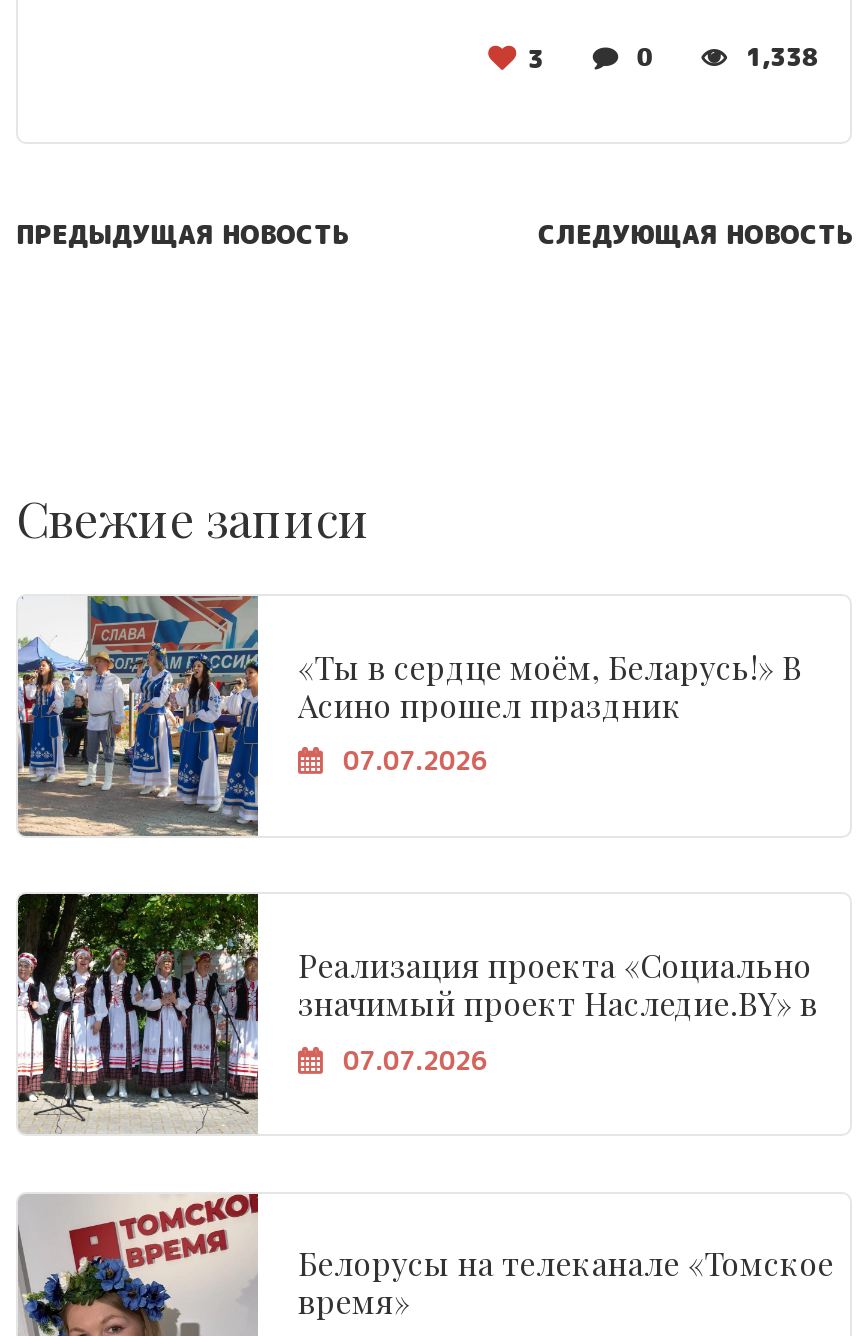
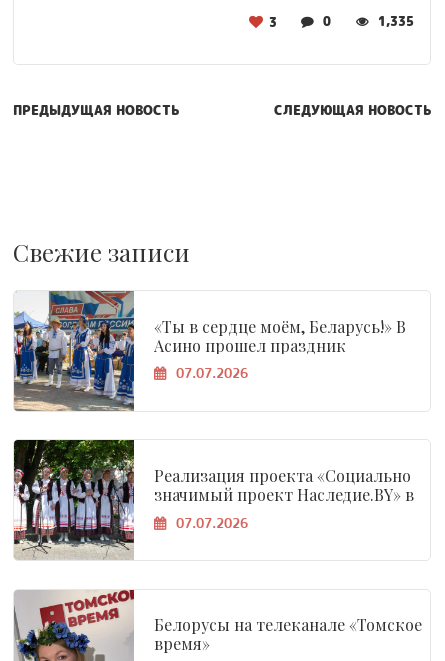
- 1,338
+ 1,335
